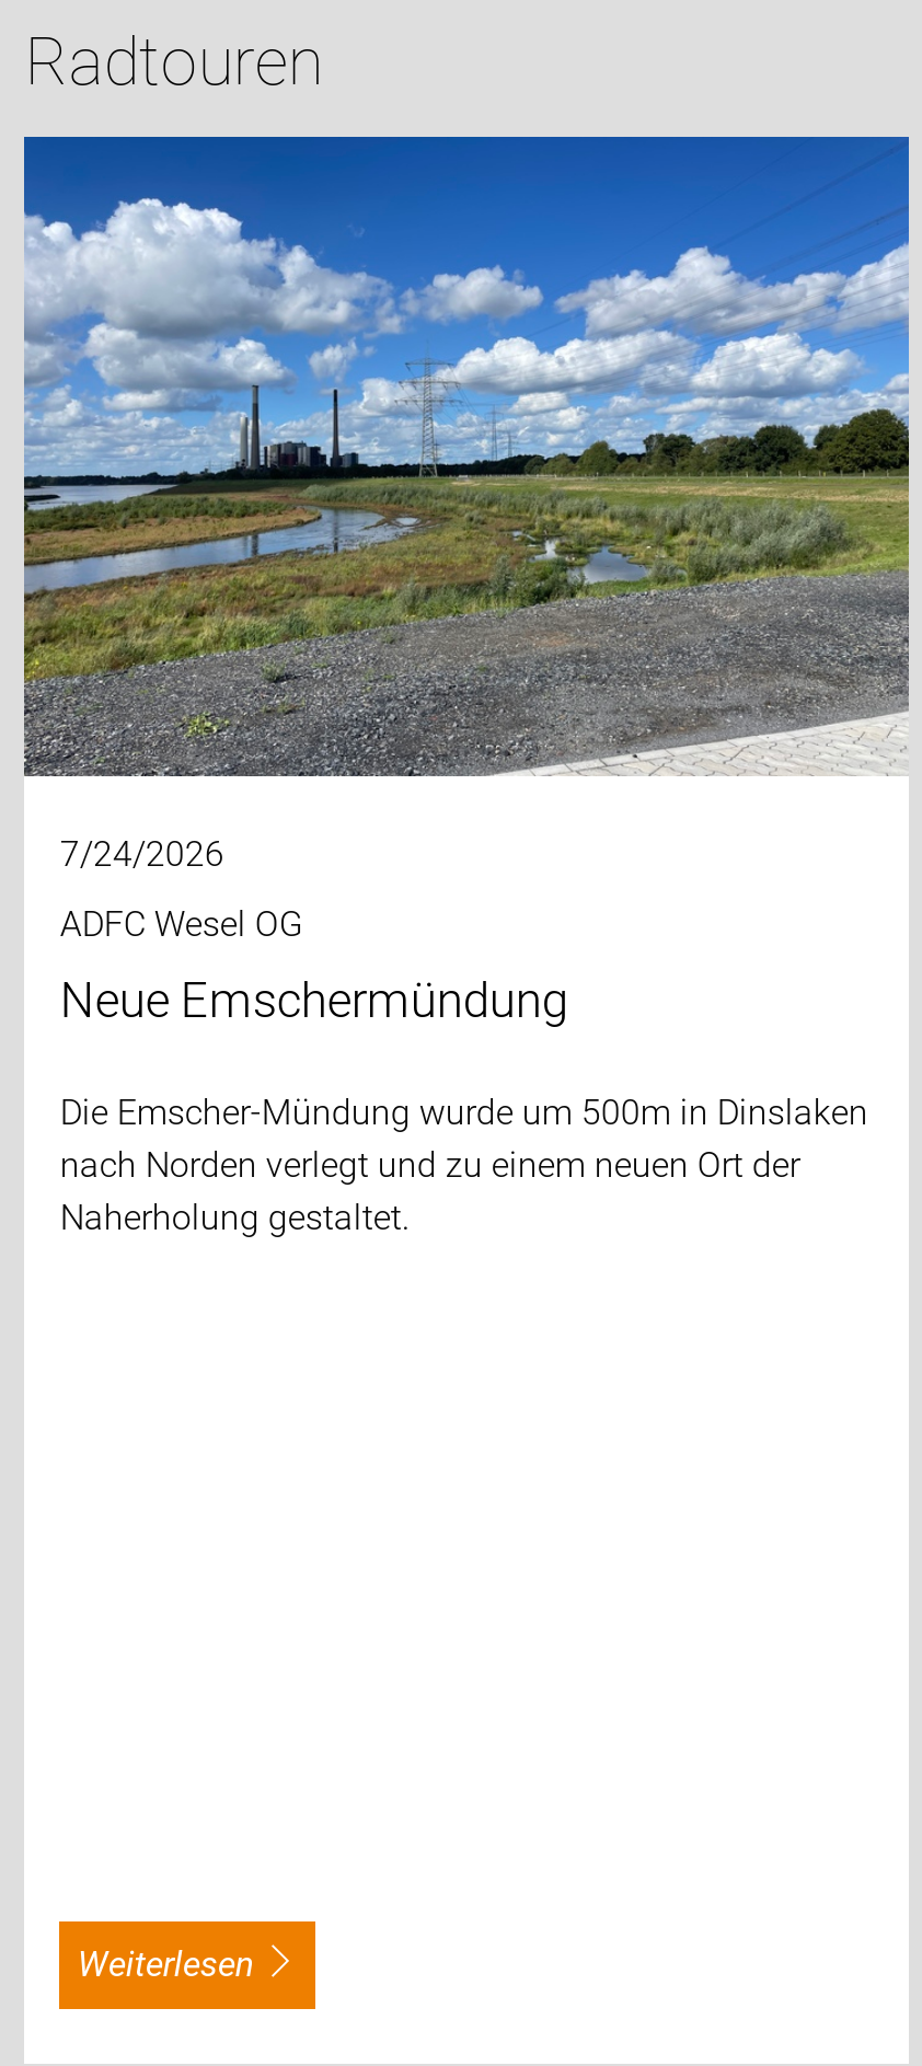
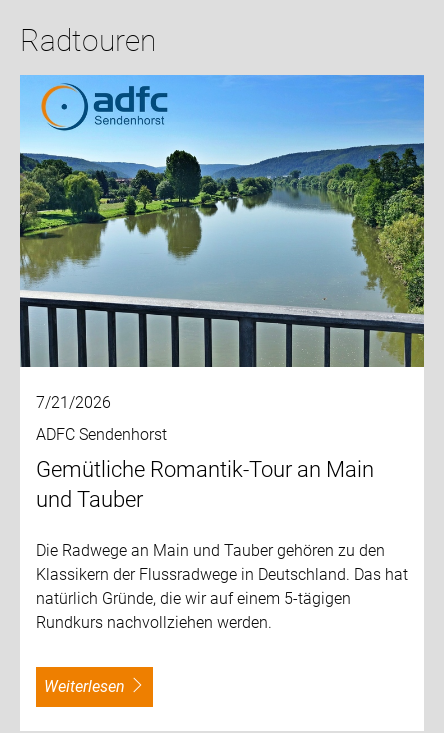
- [image]
- 7/24/2026
+ [image]
+ 7/21/2026

- ADFC Wesel OG
+ ADFC Sendenhorst

- Neue Emschermündung
+ Gemütliche Romantik-Tour an Main
+ und Tauber

- Die Emscher-Mündung wurde um 500m in Dinslaken
- nach Norden verlegt und zu einem neuen Ort der
- Naherholung gestaltet.
+ Die Radwege an Main und Tauber gehören zu den
+ Klassikern der Flussradwege in Deutschland. Das hat
+ natürlich Gründe, die wir auf einem 5-tägigen
+ Rundkurs nachvollziehen werden.
